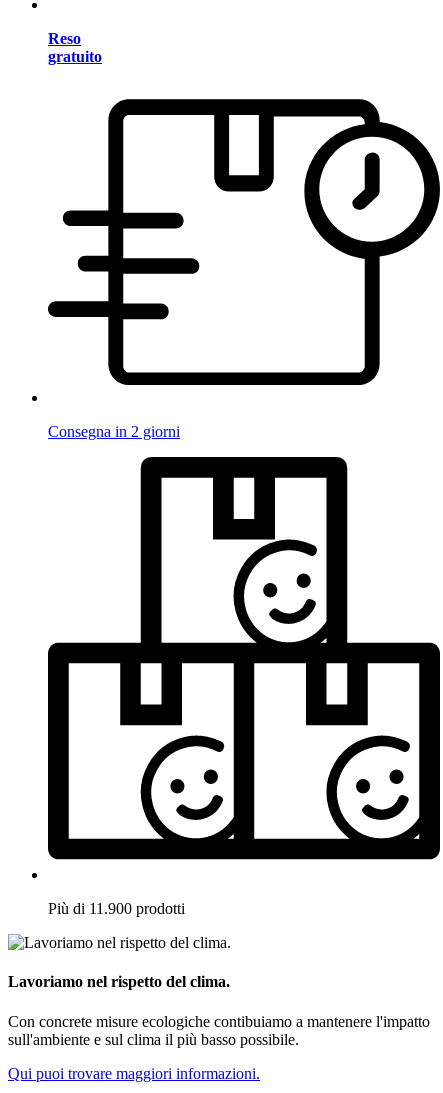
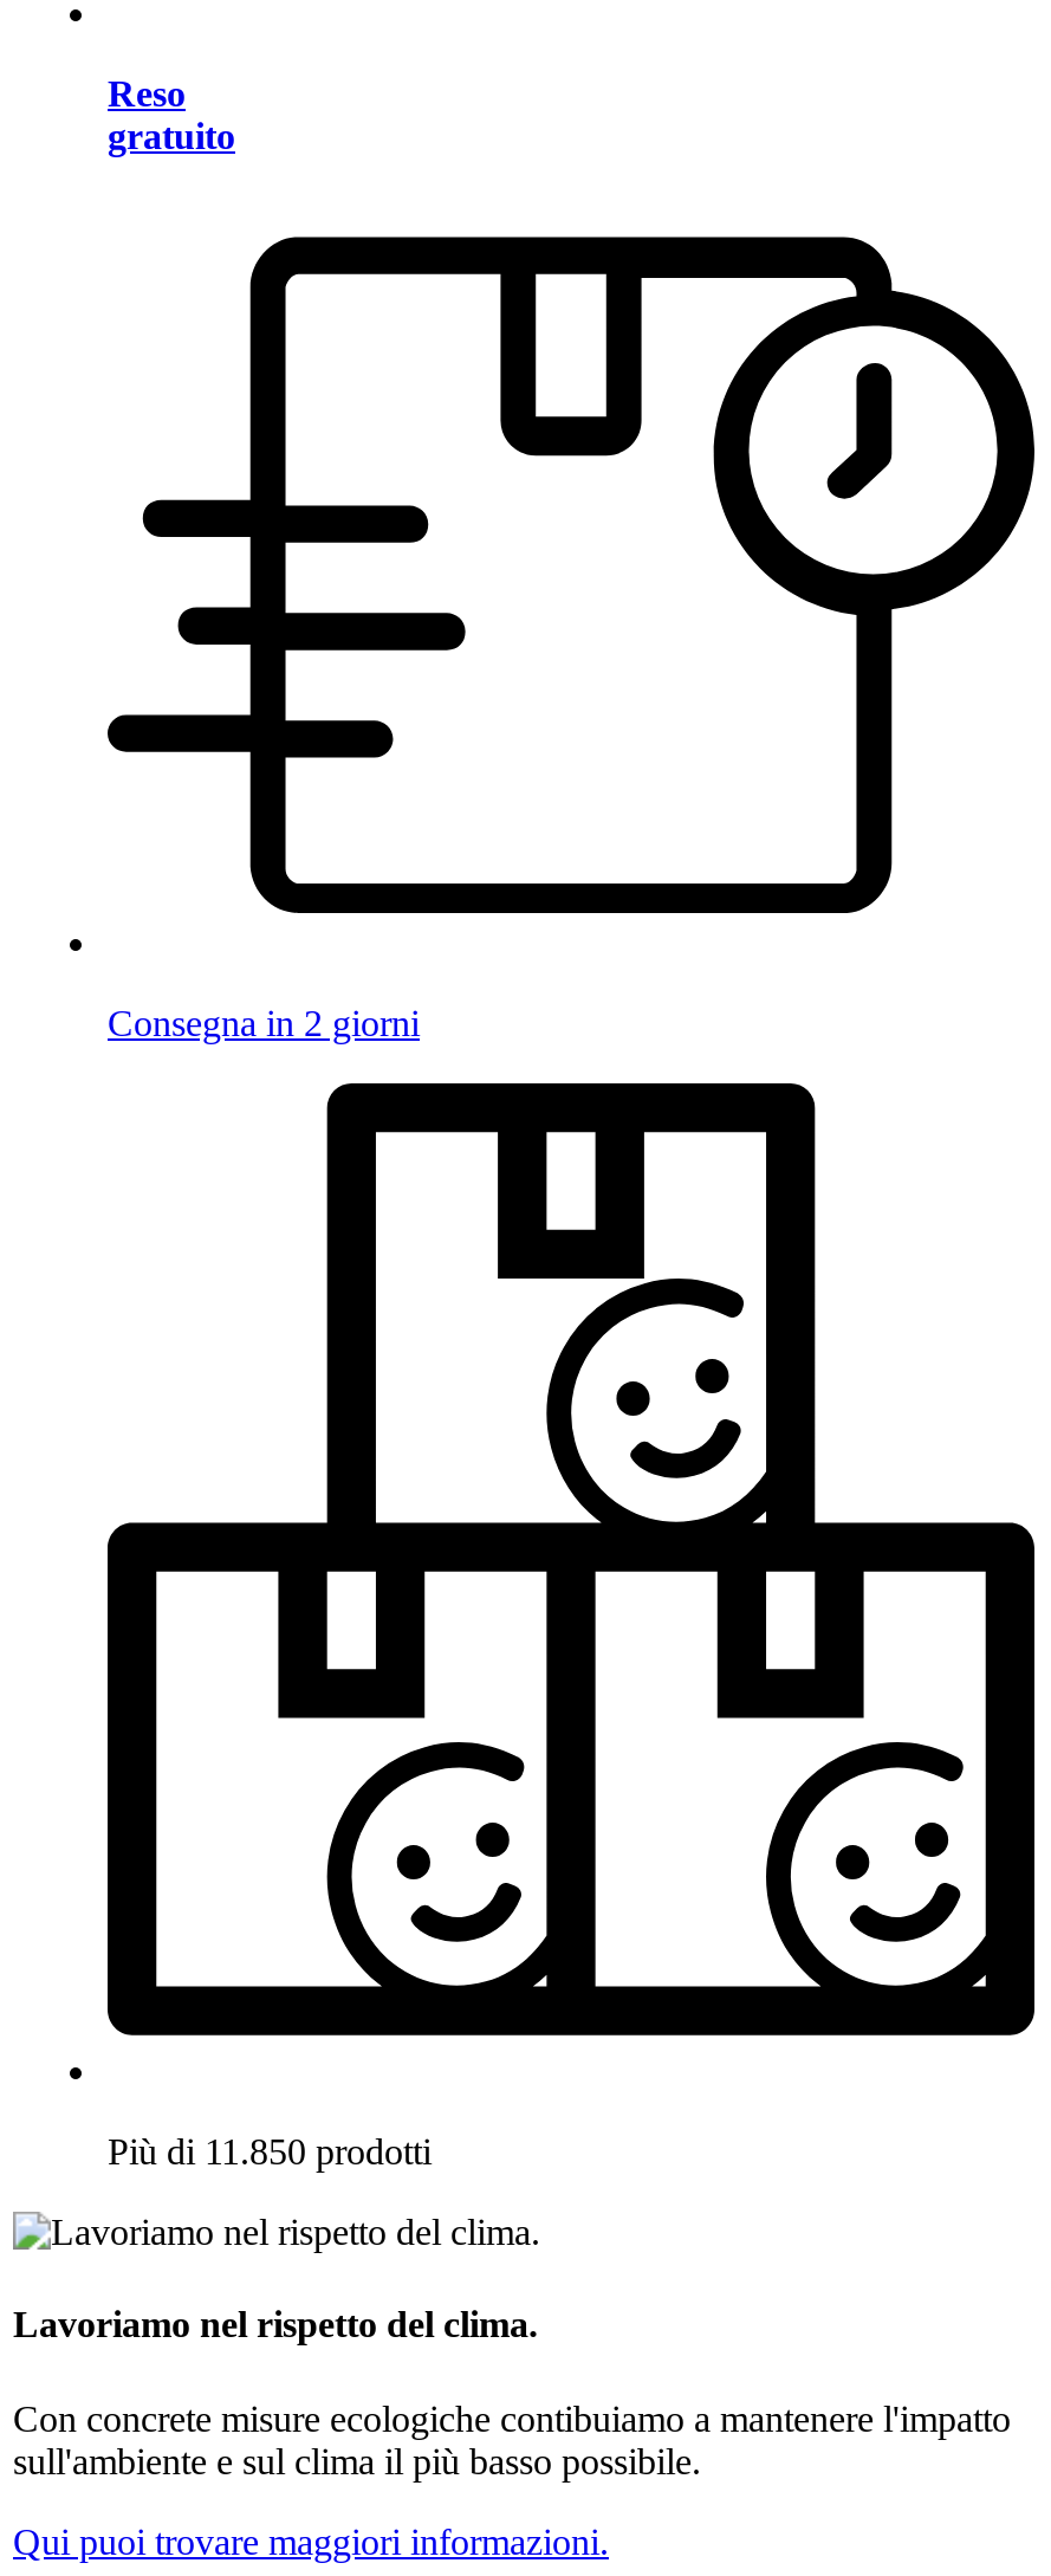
- Più di 11.900 prodotti
+ Più di 11.850 prodotti
